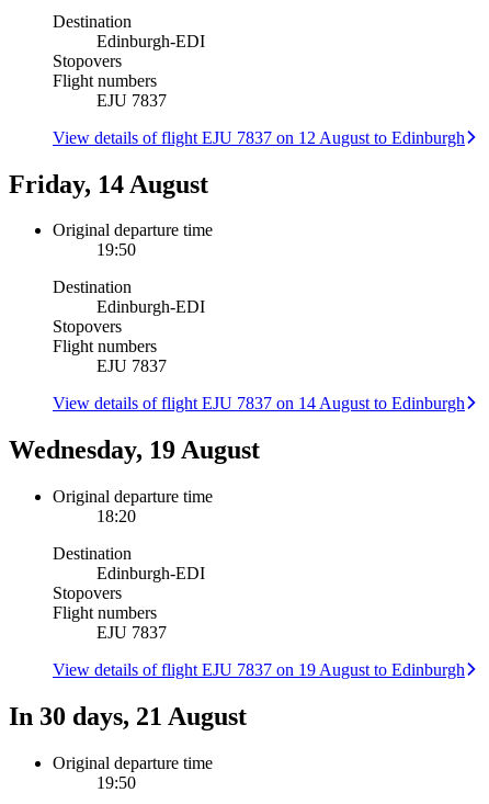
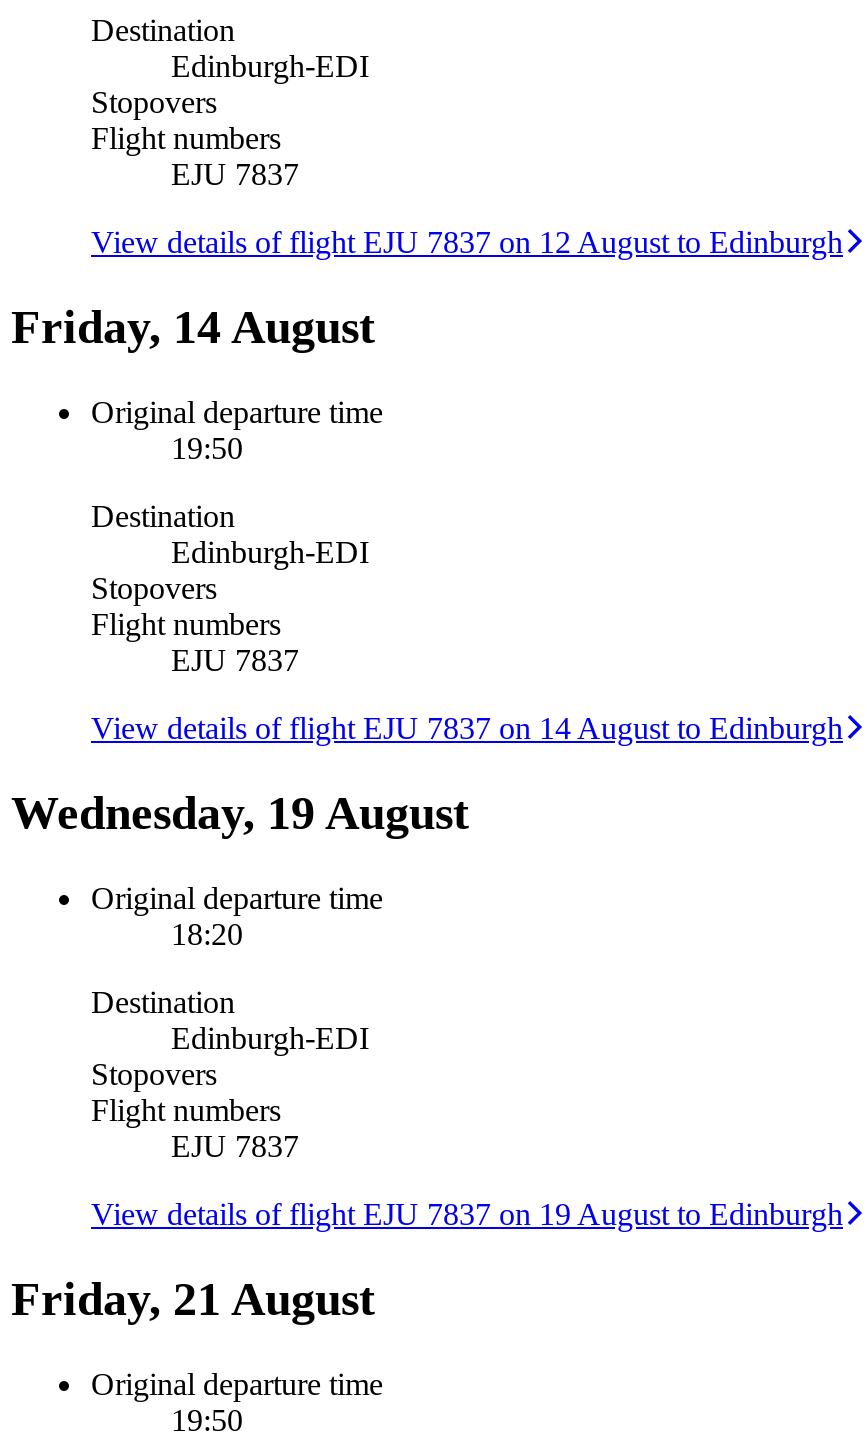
- In 30 days, 21 August
+ Friday, 21 August
